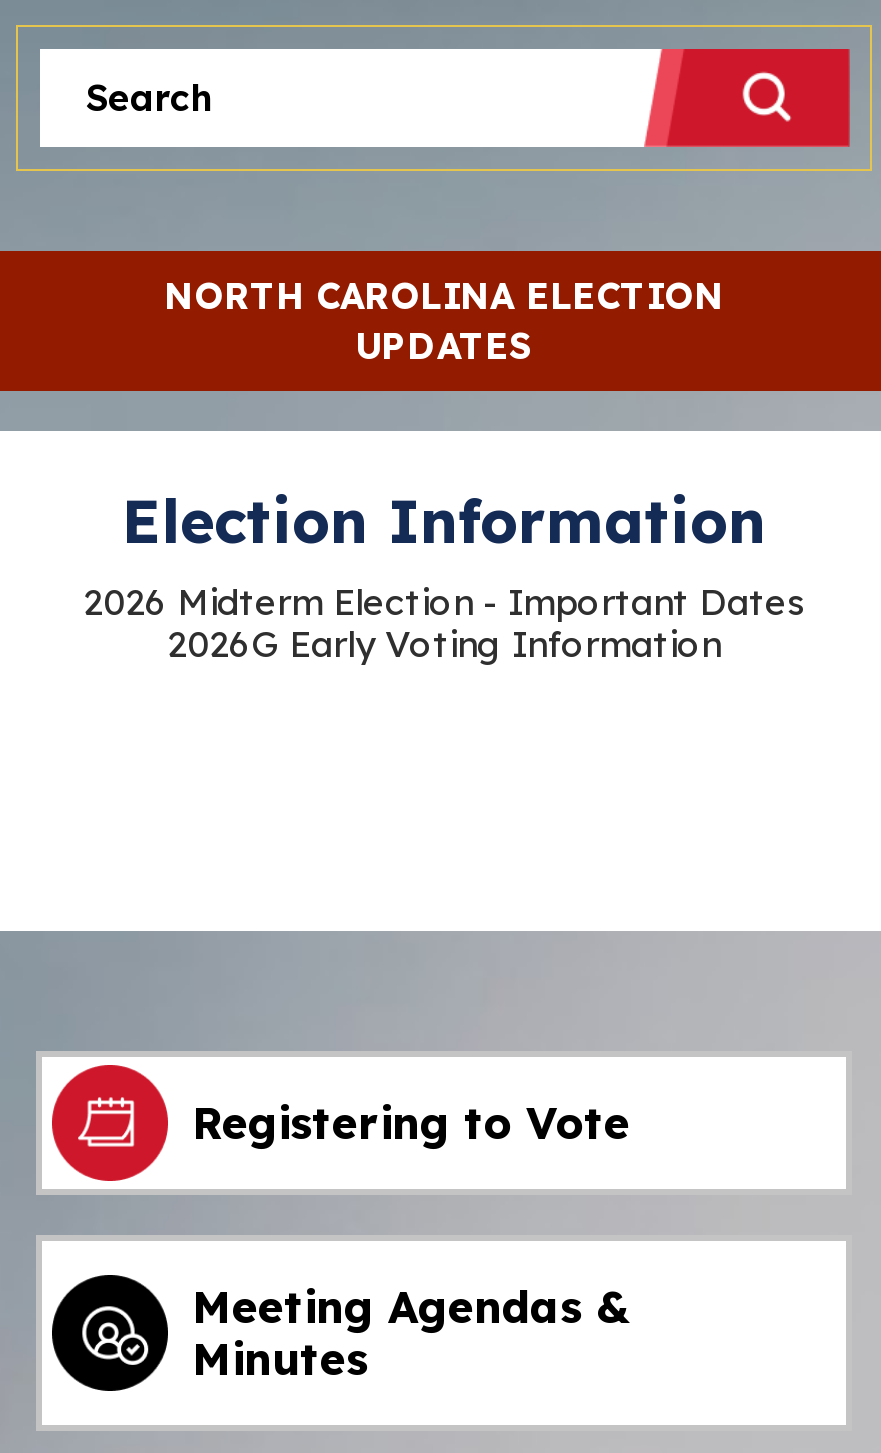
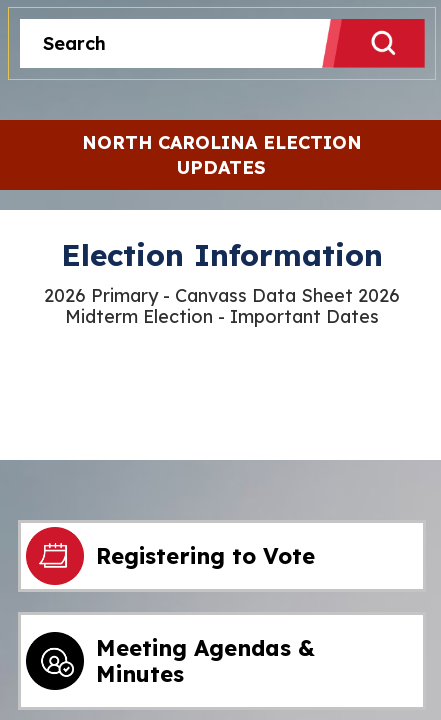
- 2026 Midterm Election - Important Dates
- 2026G Early Voting Information
+ 2026 Primary - Canvass Data Sheet 2026
+ Midterm Election - Important Dates
